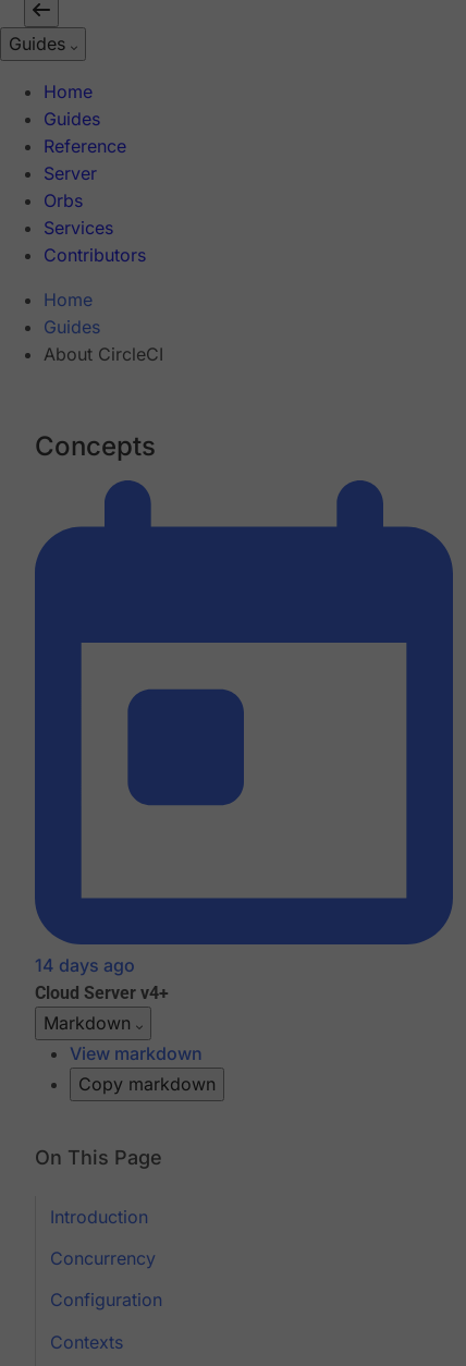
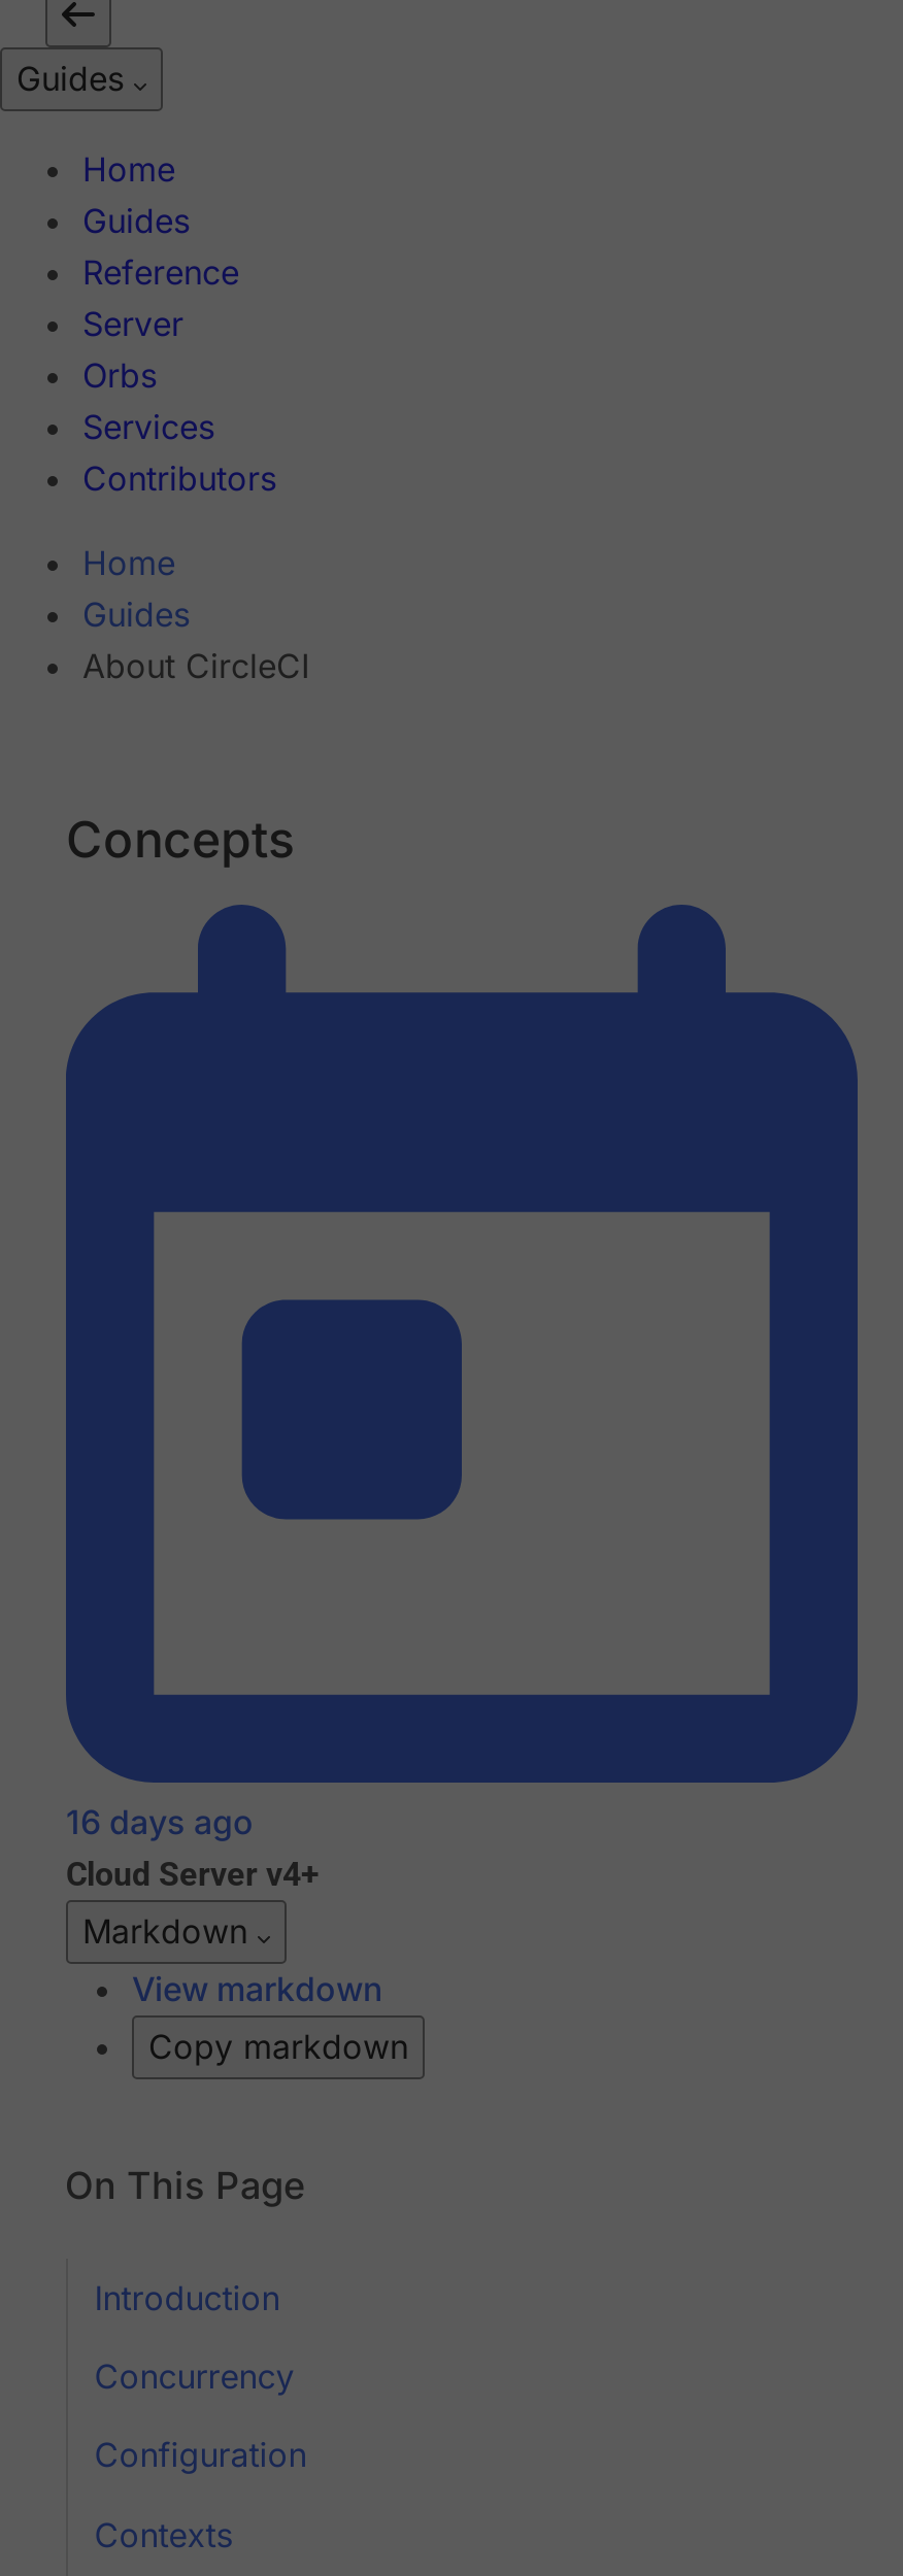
- 14 days ago
+ 16 days ago
